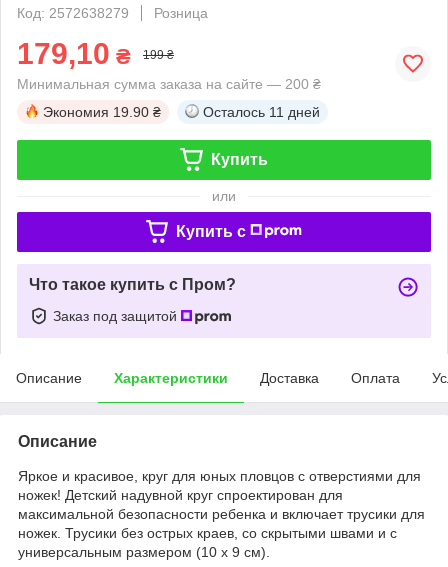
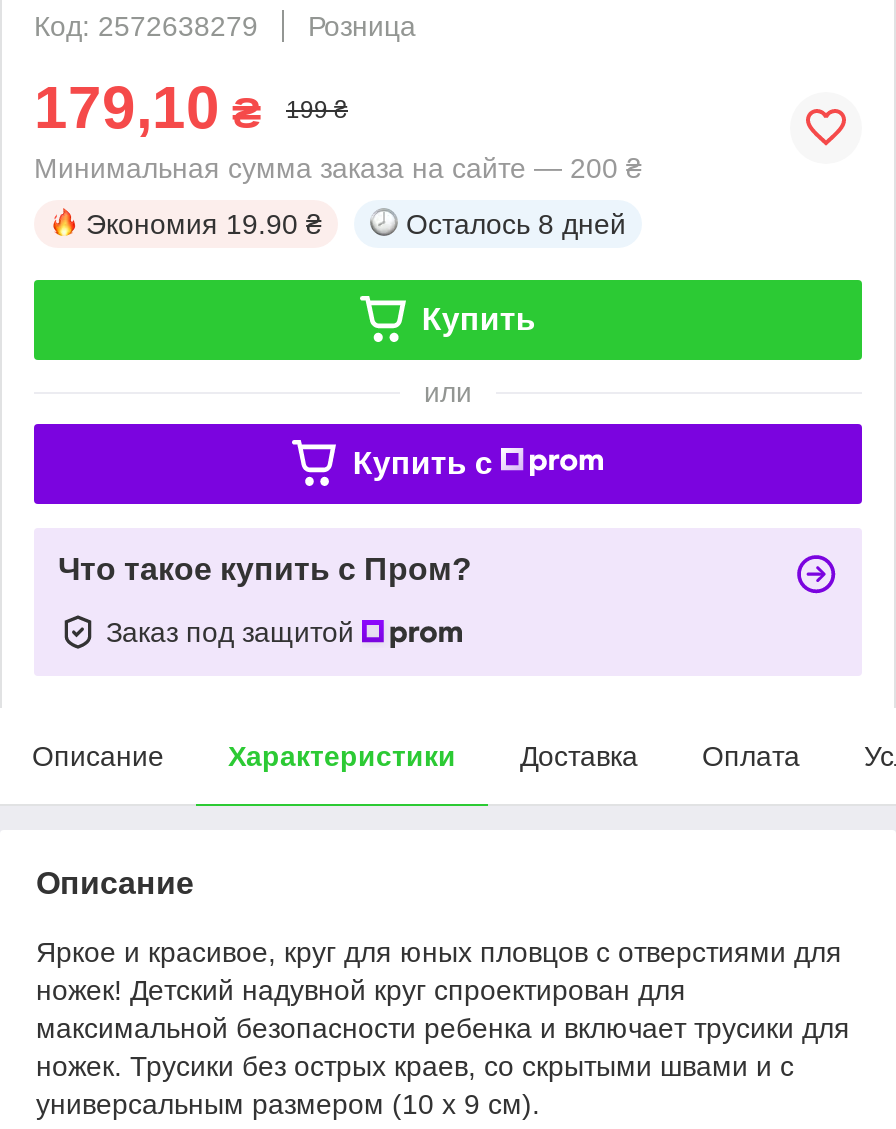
- Осталось 11 дней
+ Осталось 8 дней
